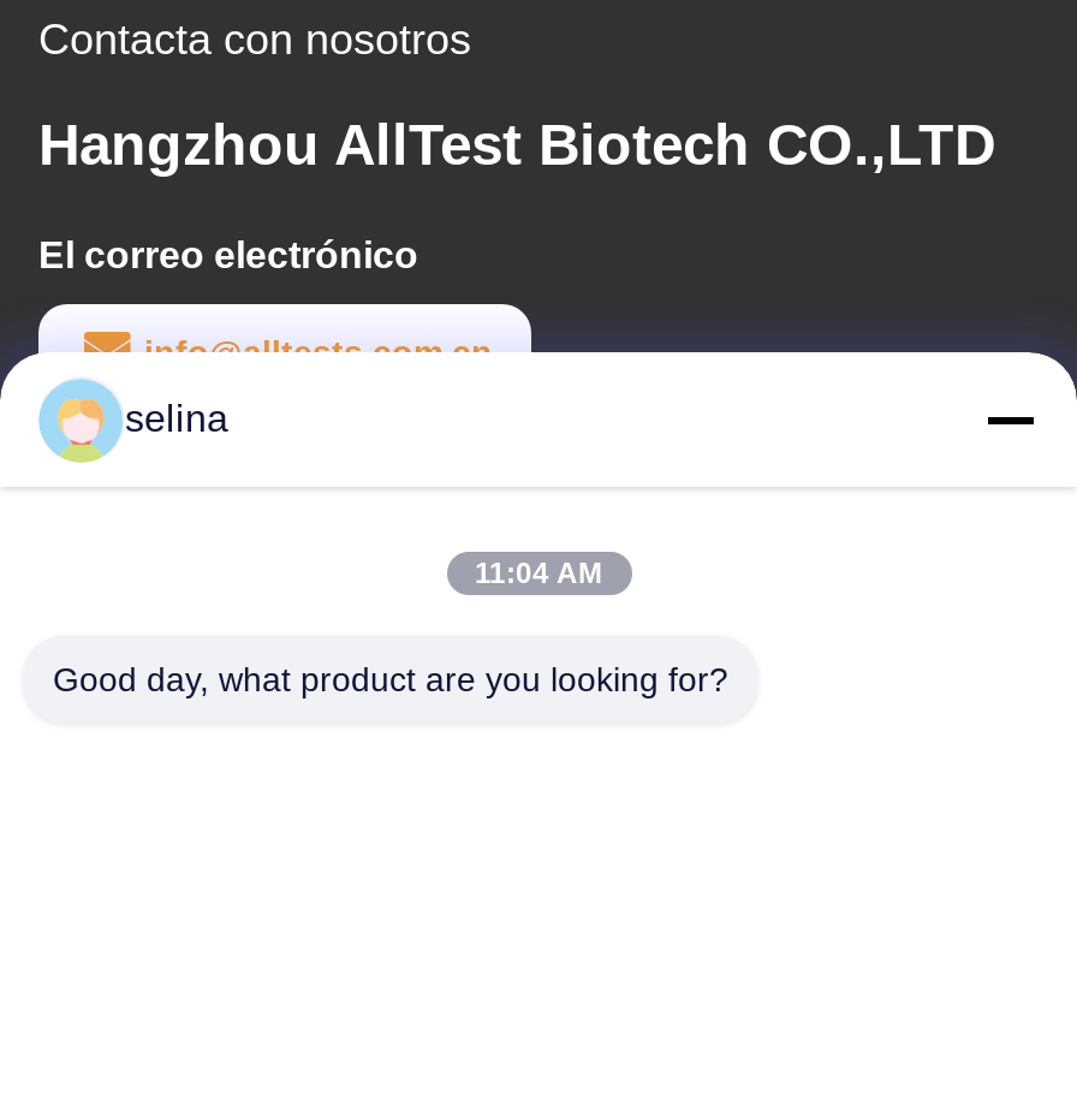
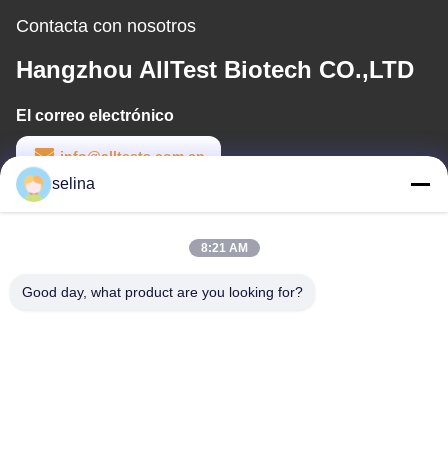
- 11:04 AM
+ 8:21 AM
